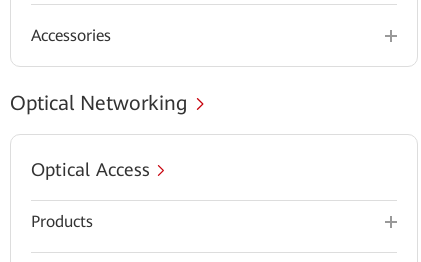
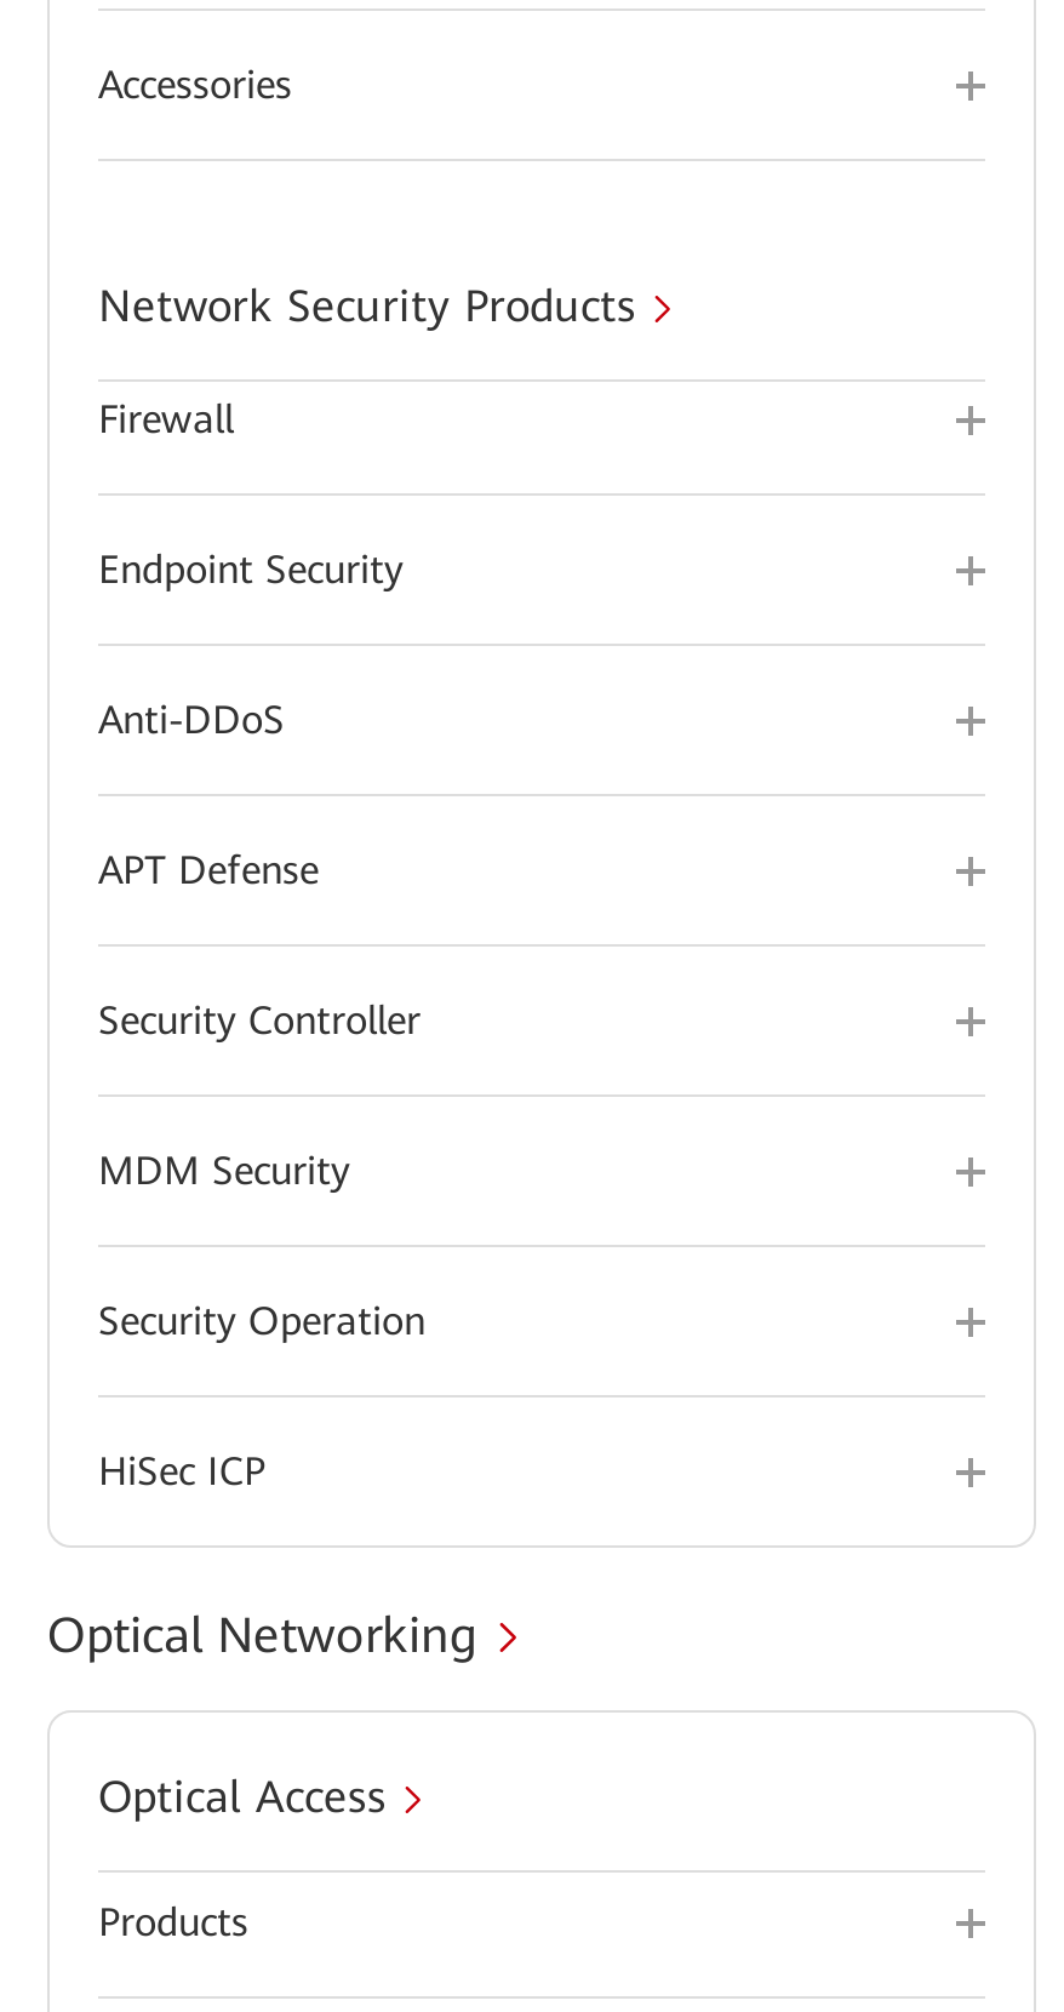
+ Network Security Products
+ Firewall
+ Endpoint Security
+ Anti-DDoS
+ APT Defense
+ Security Controller
+ MDM Security
+ Security Operation
+ HiSec ICP
